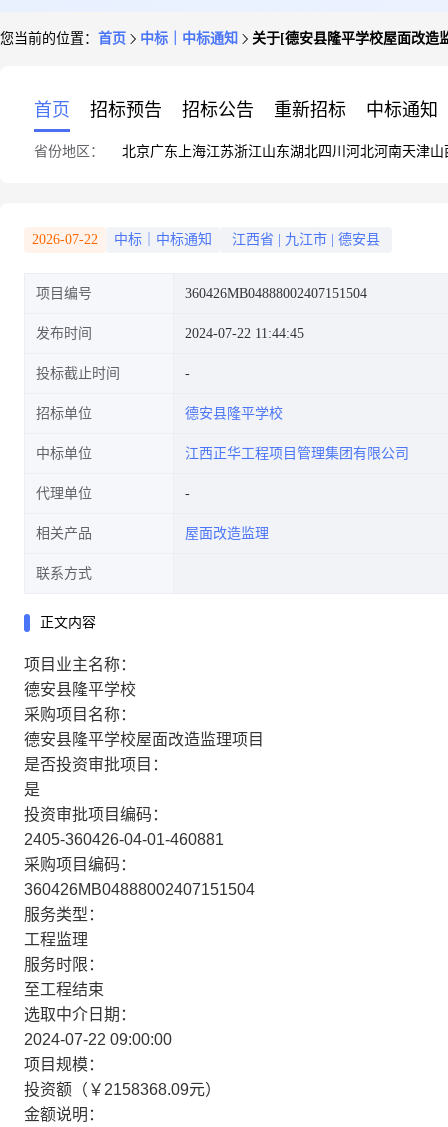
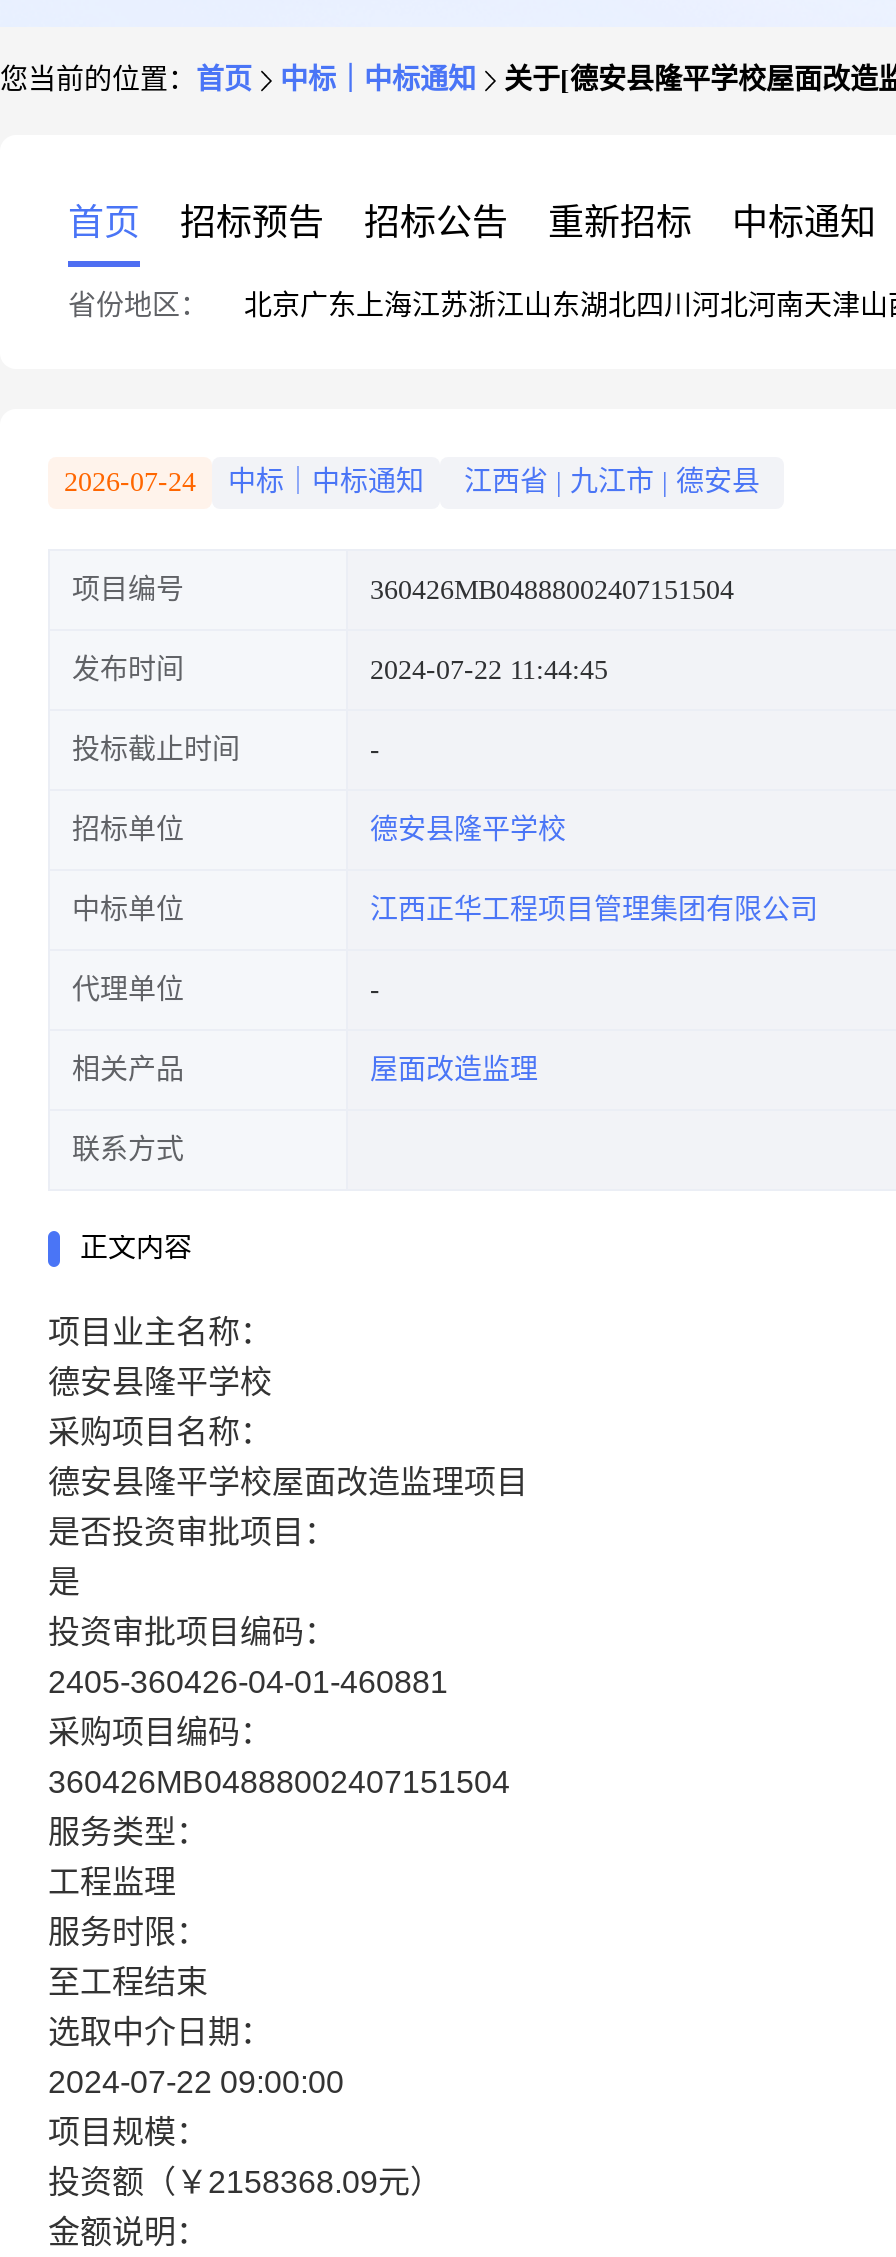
- 2026-07-22
+ 2026-07-24
